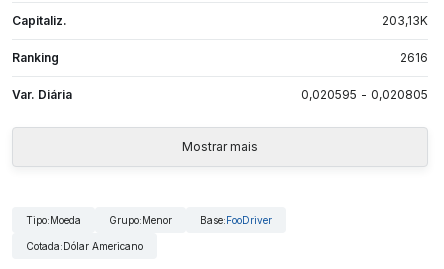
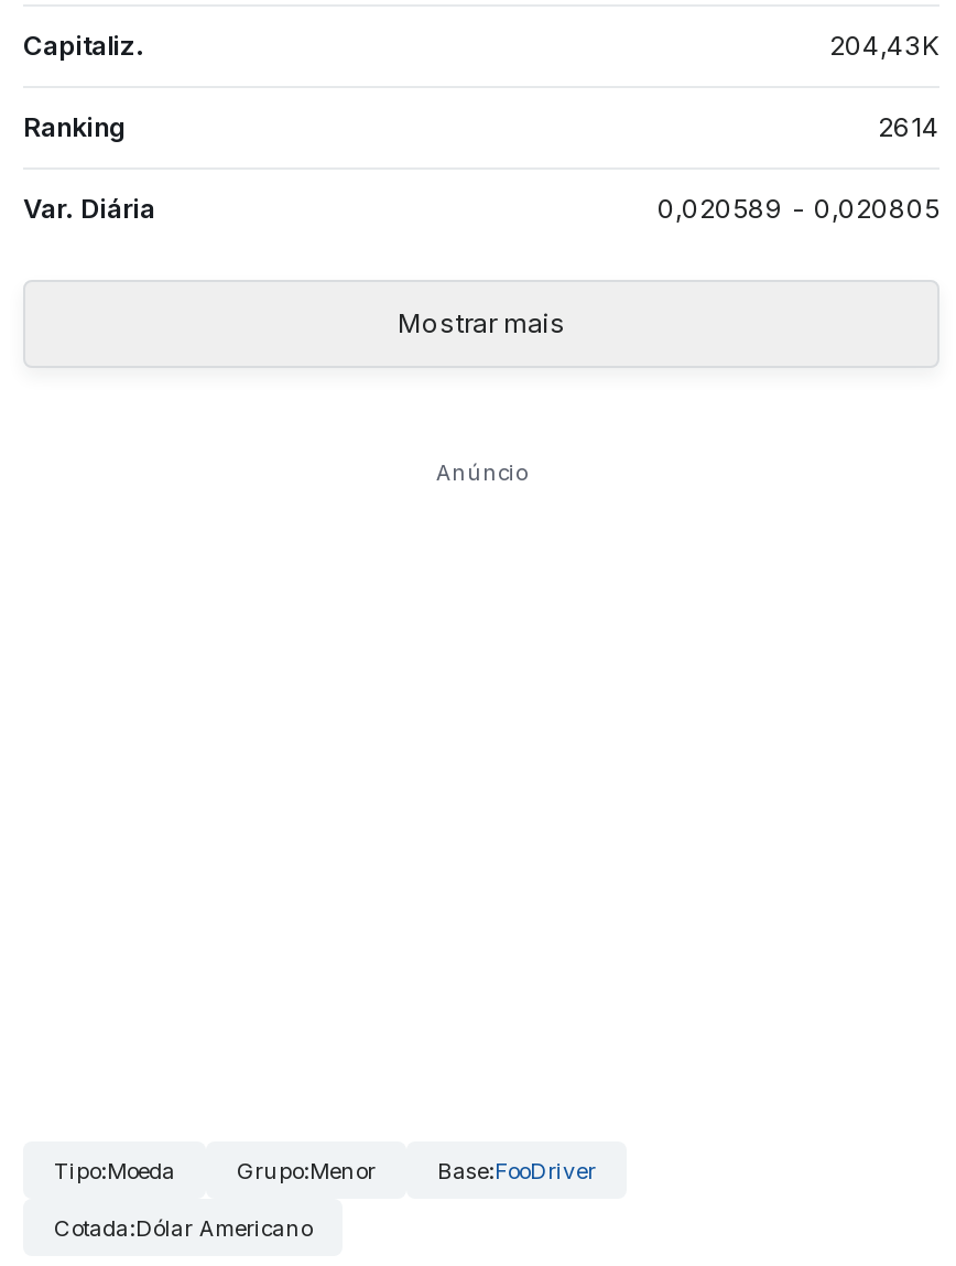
- 203,13K
+ 204,43K

- 2616
+ 2614

- 0,020595 - 0,020805
+ 0,020589 - 0,020805

+ Anúncio
